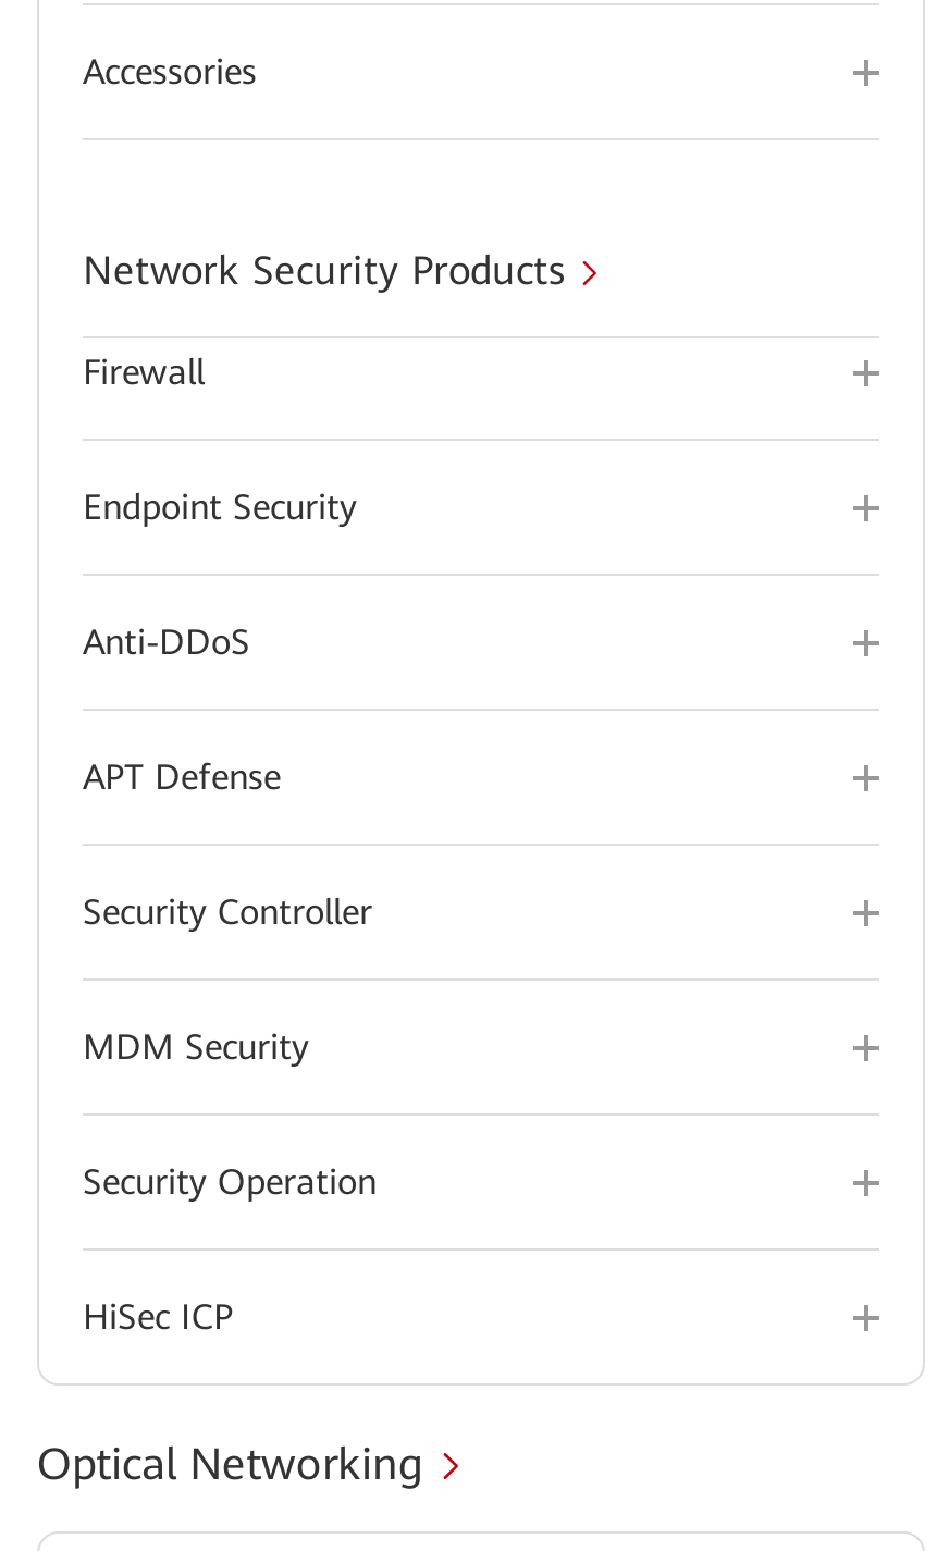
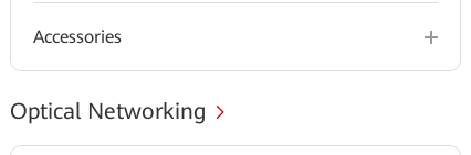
- Network Security Products
- Firewall
- Endpoint Security
- Anti-DDoS
- APT Defense
- Security Controller
- MDM Security
- Security Operation
- HiSec ICP
